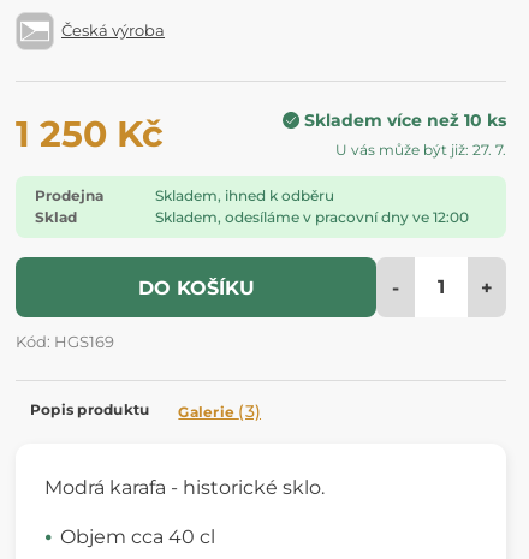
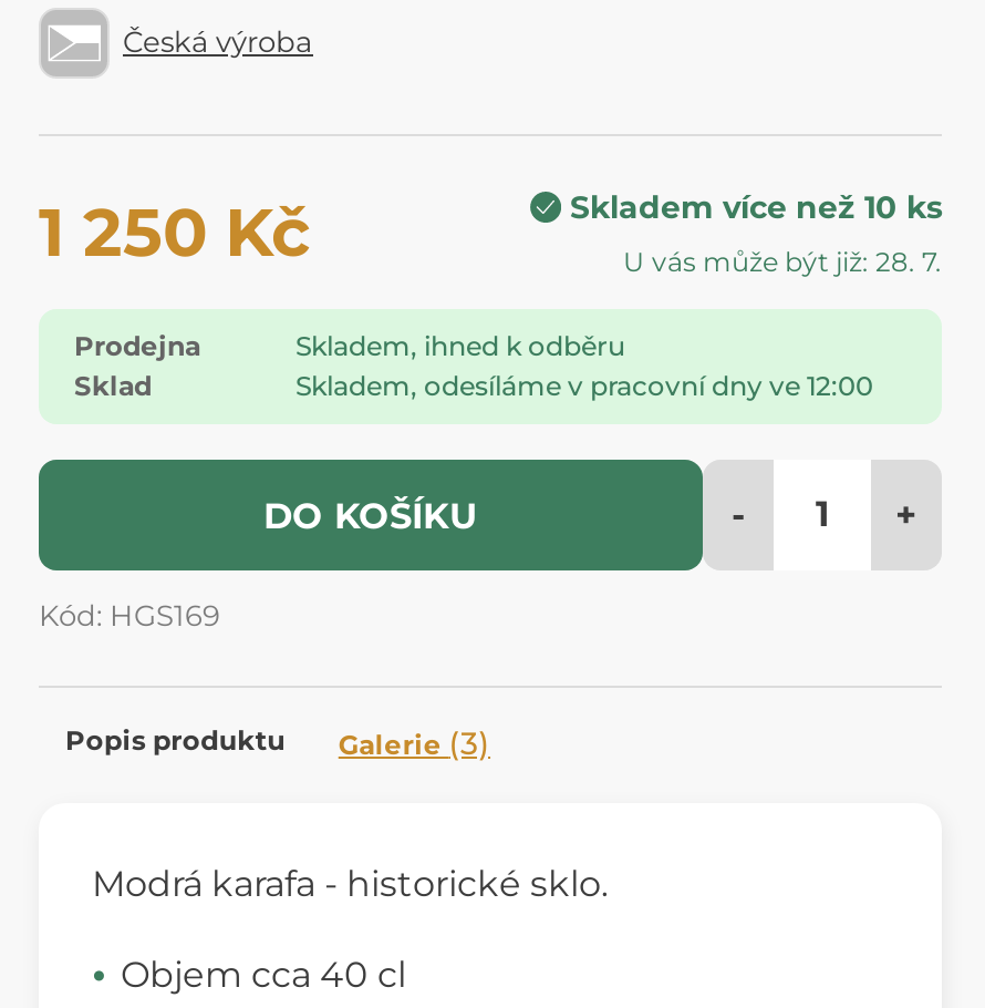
- U vás může být již: 27. 7.
+ U vás může být již: 28. 7.
